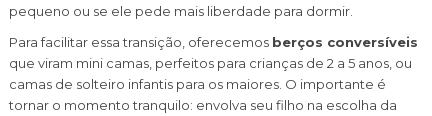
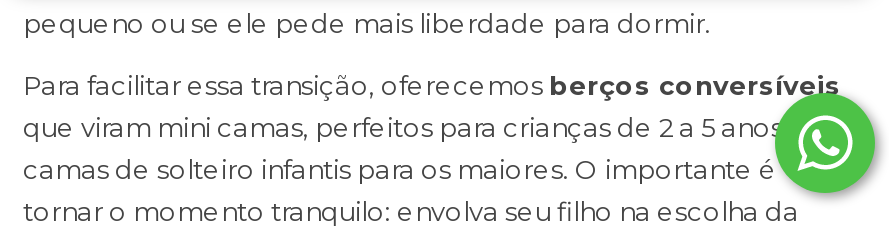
+ [image]
